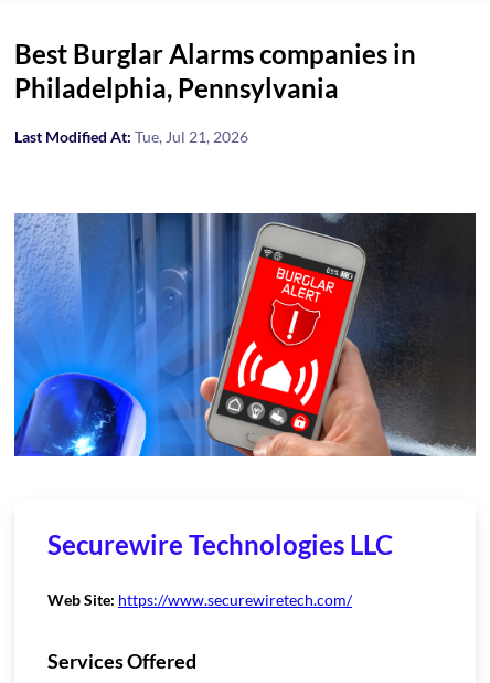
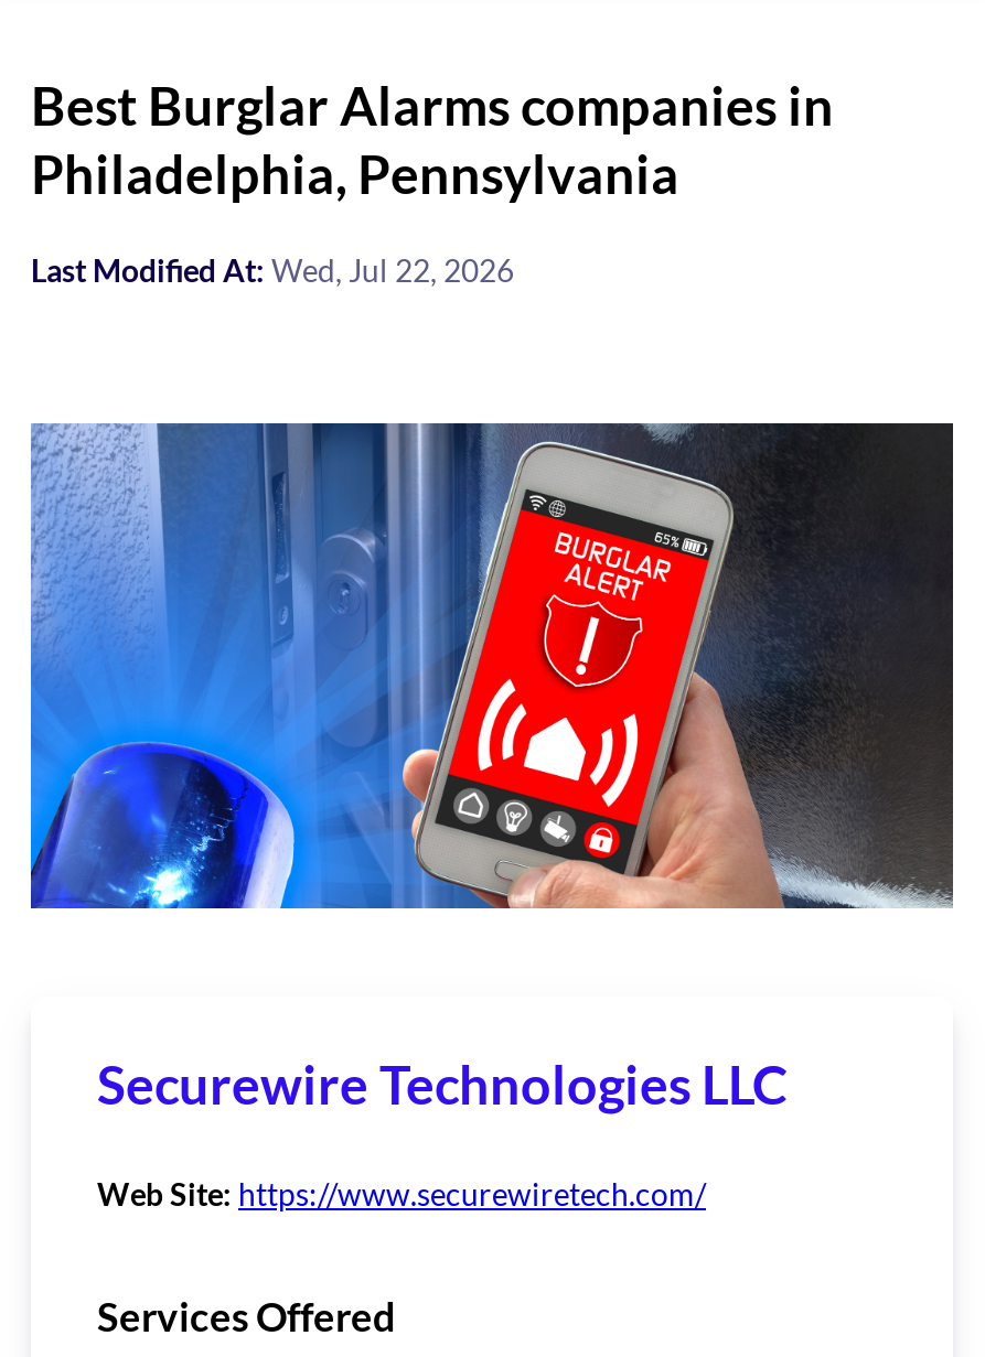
- Last Modified At: Tue, Jul 21, 2026
+ Last Modified At: Wed, Jul 22, 2026
